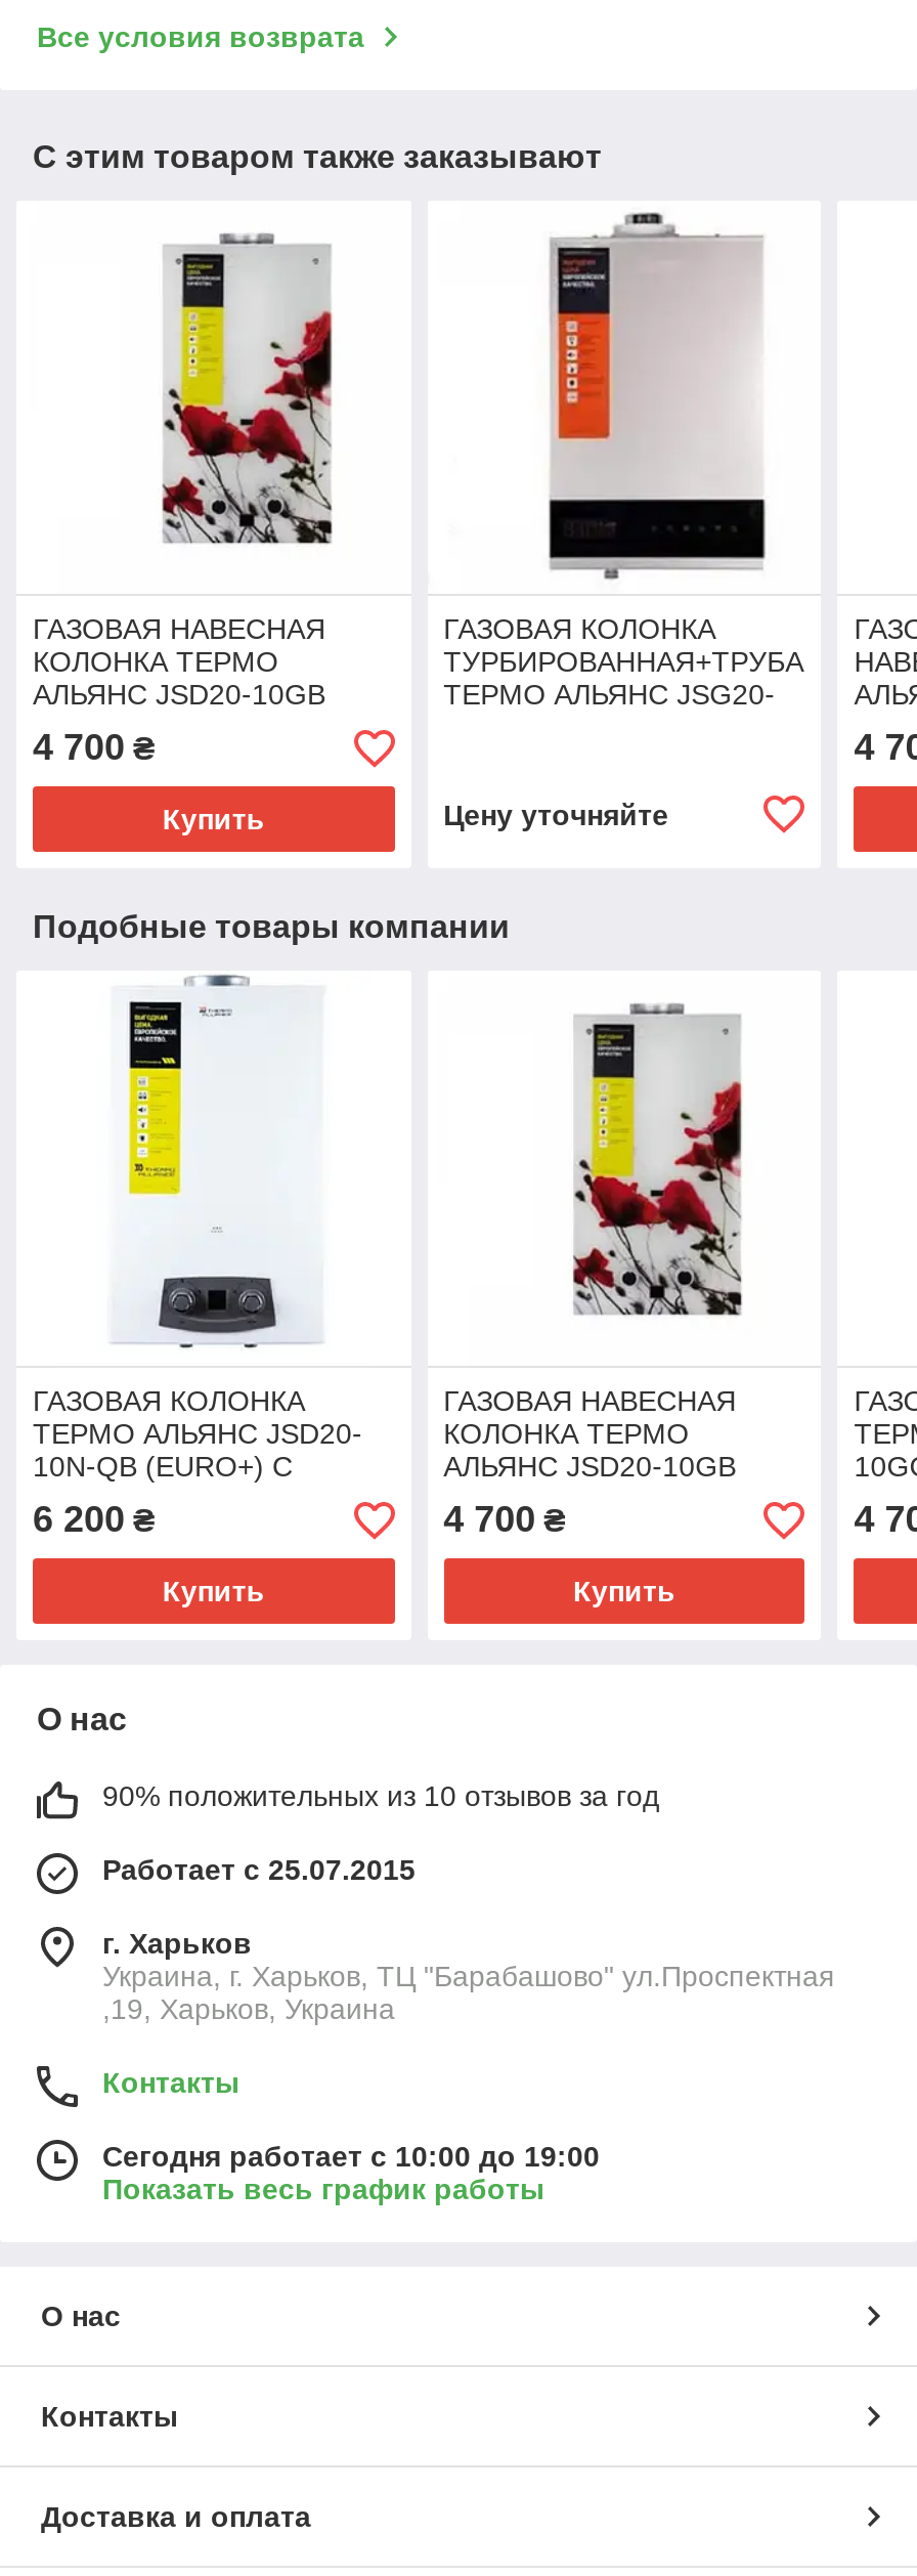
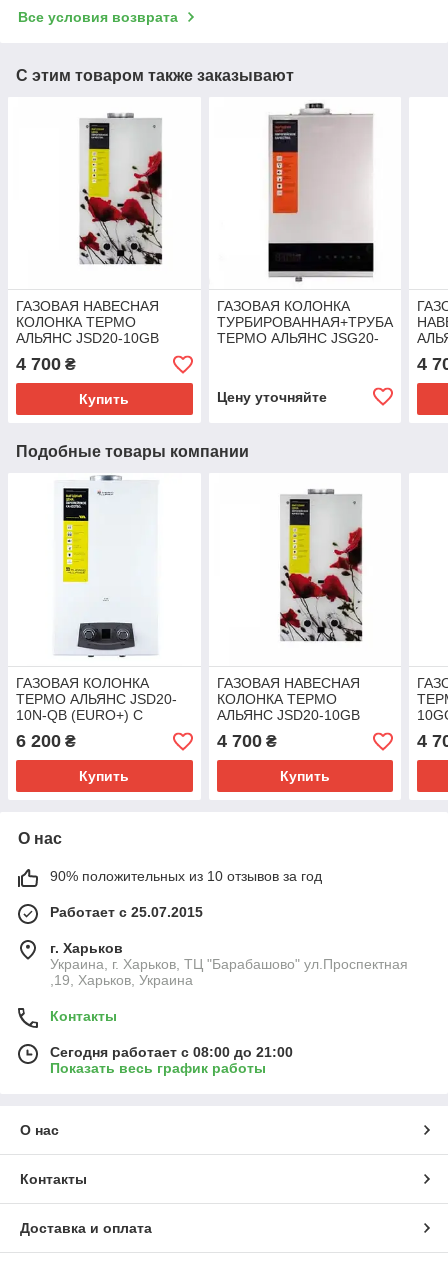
- Сегодня работает с 10:00 до 19:00
+ Сегодня работает с 08:00 до 21:00
